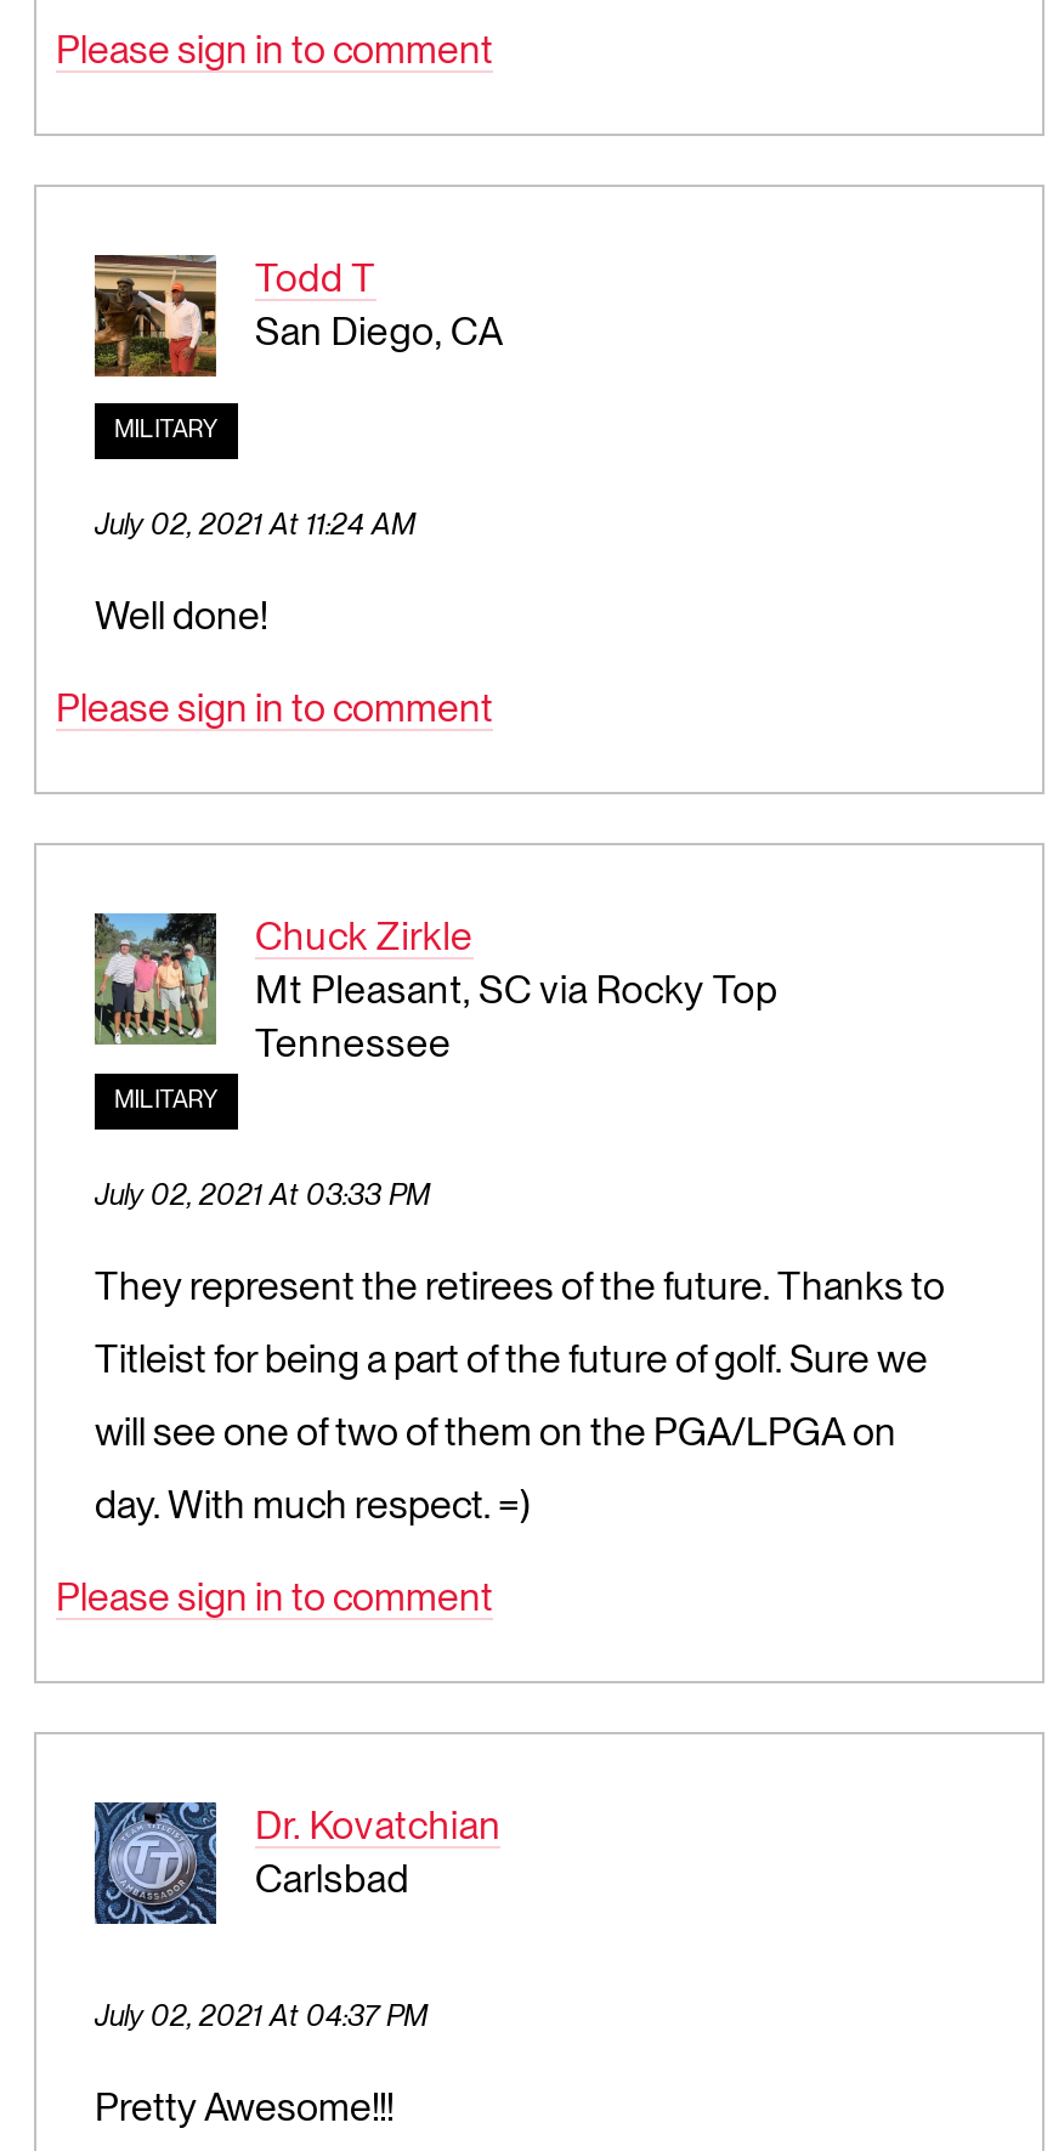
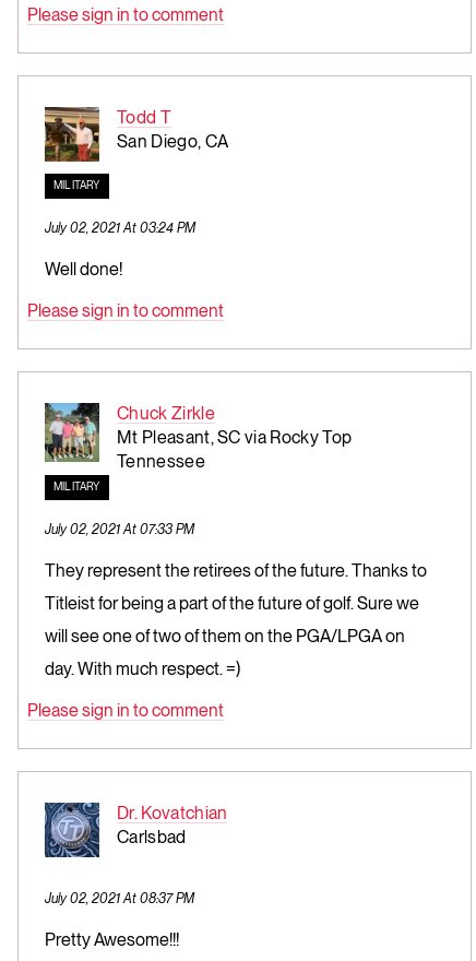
- July 02, 2021 At 11:24 AM
+ July 02, 2021 At 03:24 PM

- July 02, 2021 At 03:33 PM
+ July 02, 2021 At 07:33 PM

- July 02, 2021 At 04:37 PM
+ July 02, 2021 At 08:37 PM
